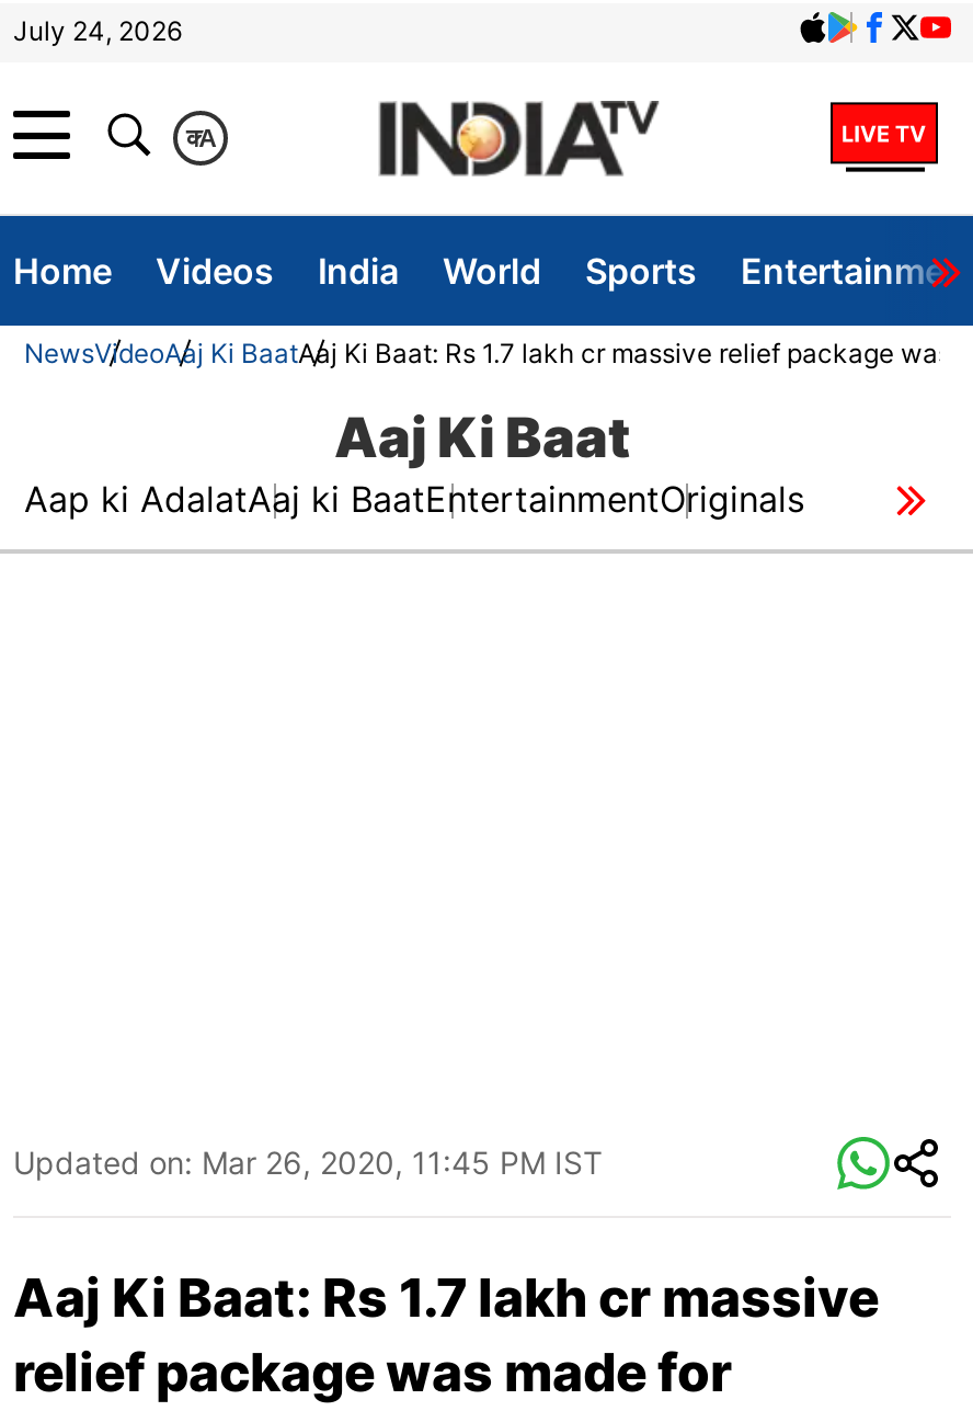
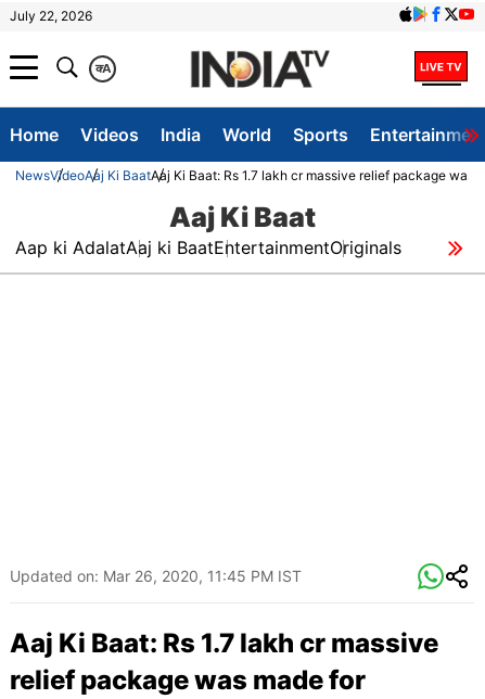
- July 24, 2026
+ July 22, 2026
